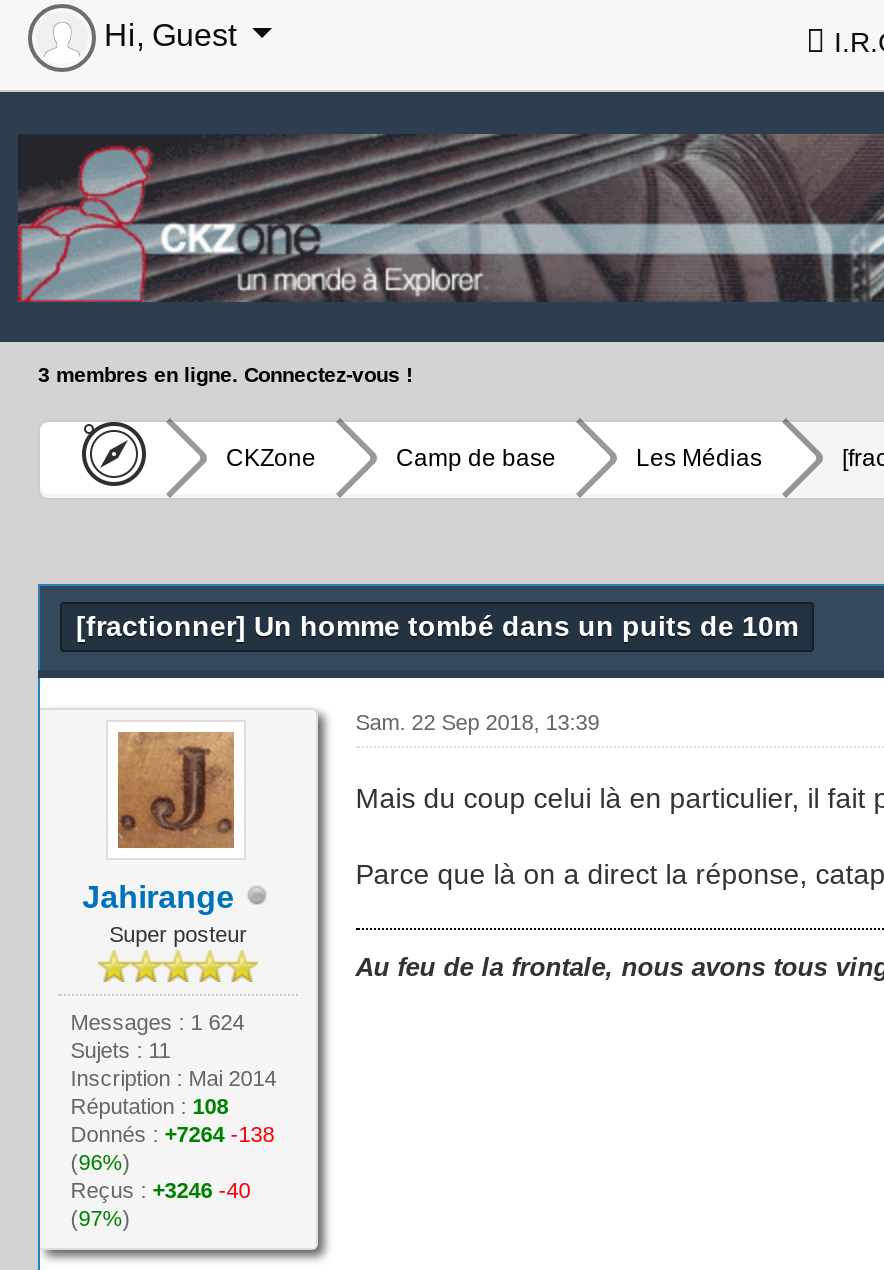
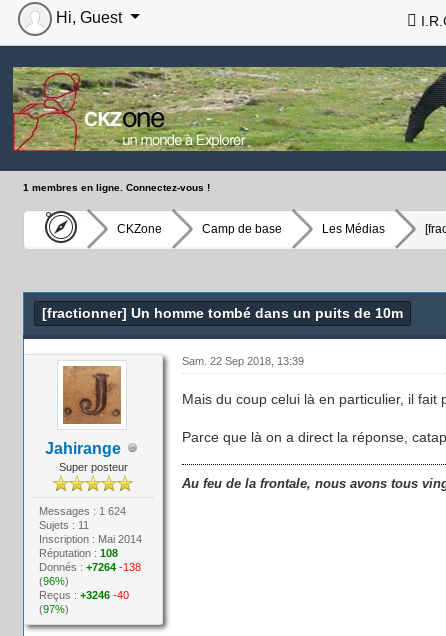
- [image]
- 3 membres en ligne. Connectez-vous !
+ [image]
+ 1 membres en ligne. Connectez-vous !
